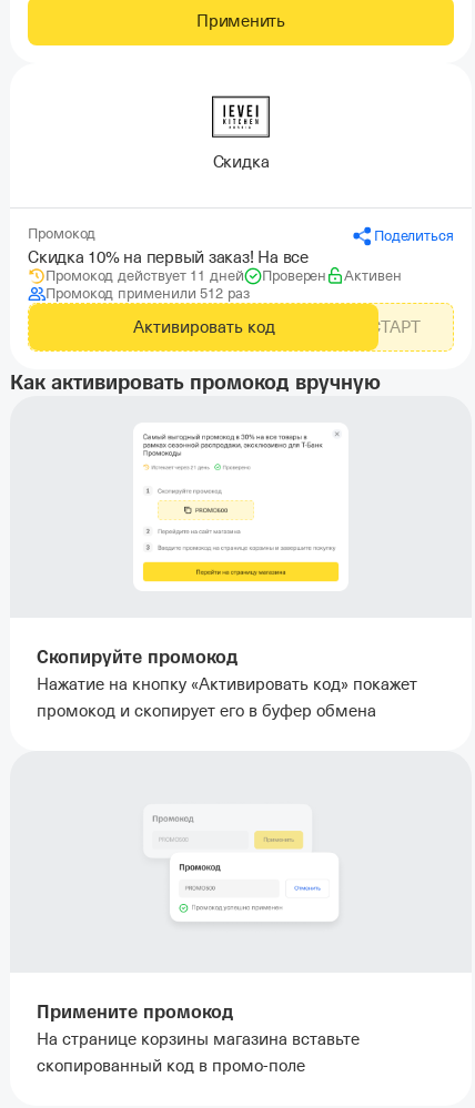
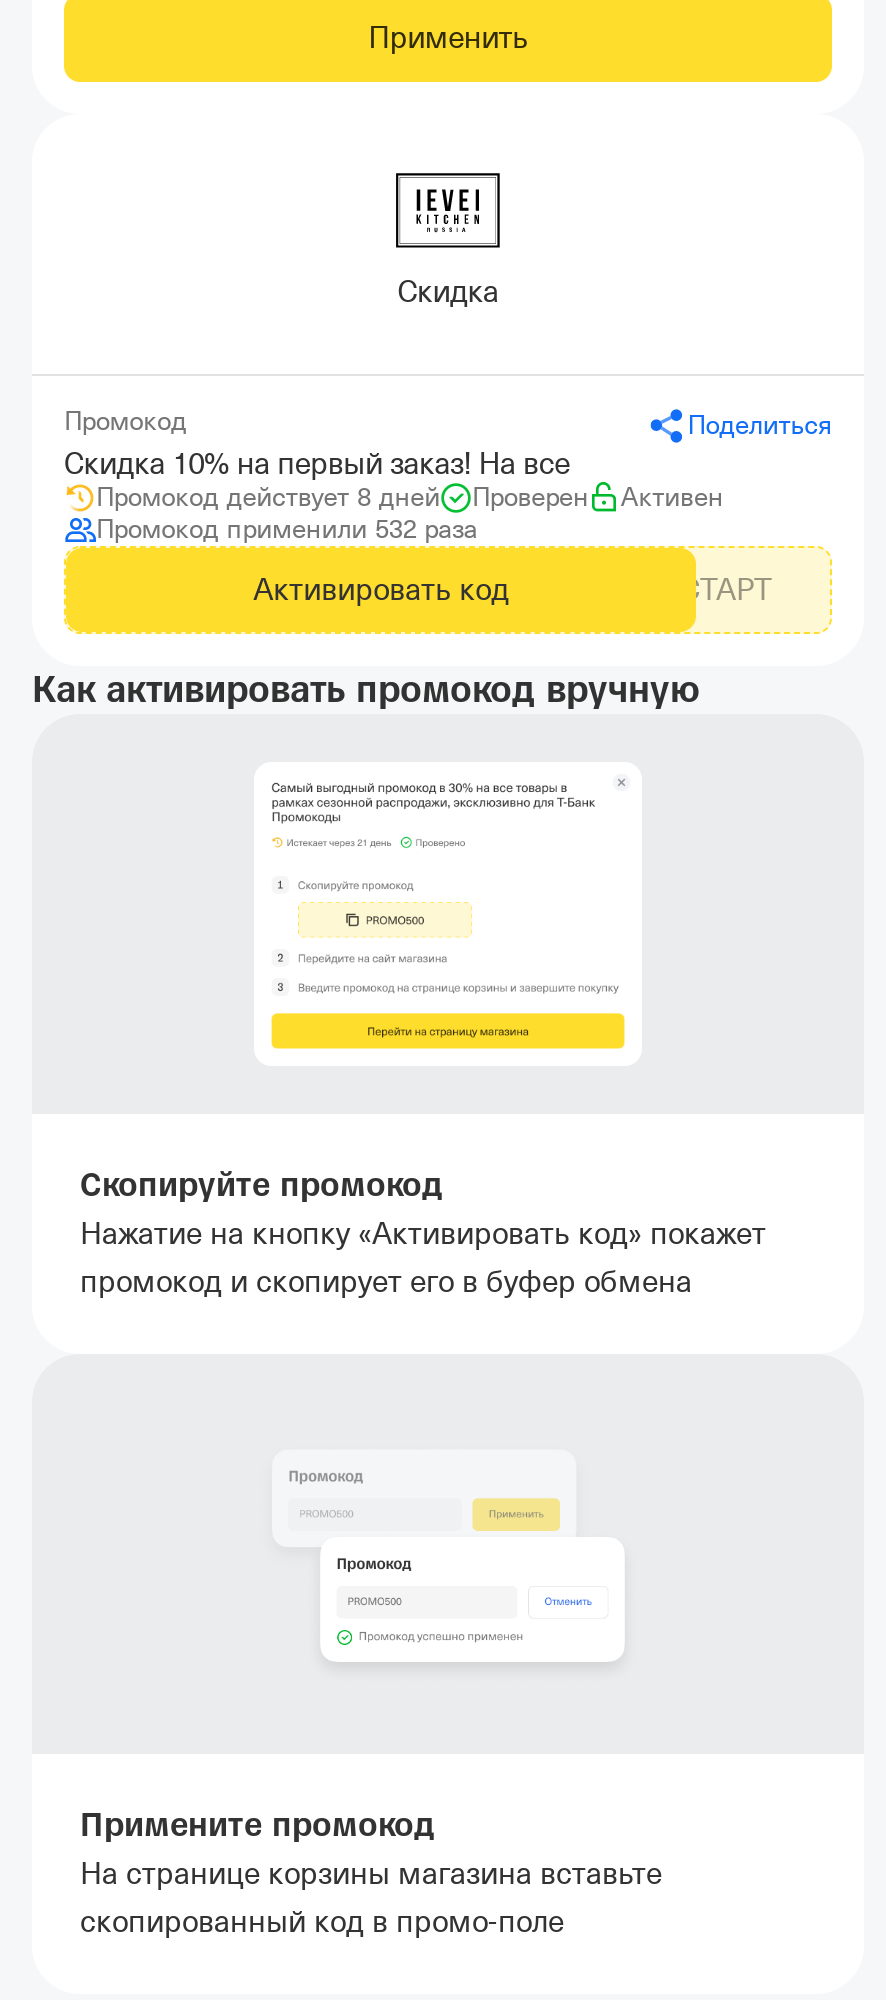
- Промокод действует 11 дней
+ Промокод действует 8 дней

- Промокод применили 512 раз
+ Промокод применили 532 раза
